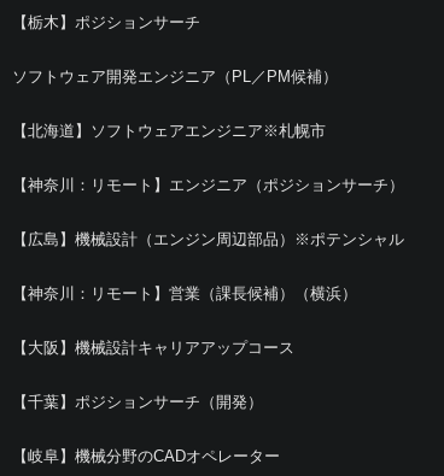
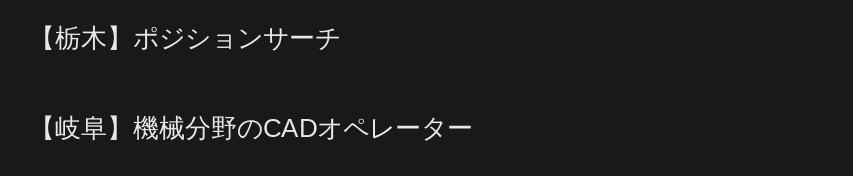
- ソフトウェア開発エンジニア（PL／PM候補）
- 【北海道】ソフトウェアエンジニア※札幌市
- 【神奈川：リモート】エンジニア（ポジションサーチ）
- 【広島】機械設計（エンジン周辺部品）※ポテンシャル
- 【神奈川：リモート】営業（課長候補）（横浜）
- 【大阪】機械設計キャリアアップコース
- 【千葉】ポジションサーチ（開発）
